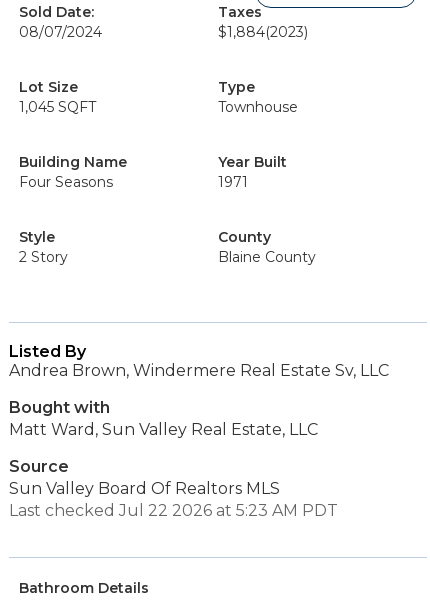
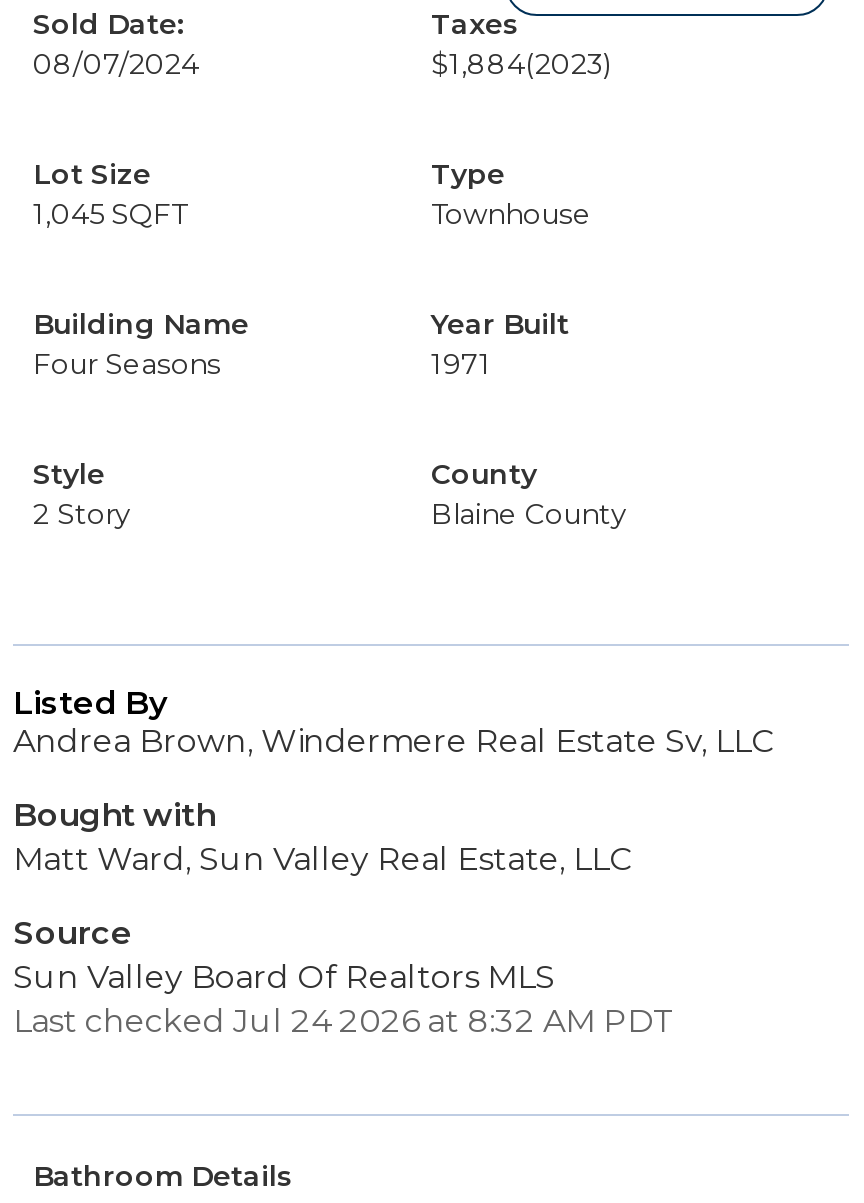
- Last checked Jul 22 2026 at 5:23 AM PDT
+ Last checked Jul 24 2026 at 8:32 AM PDT
